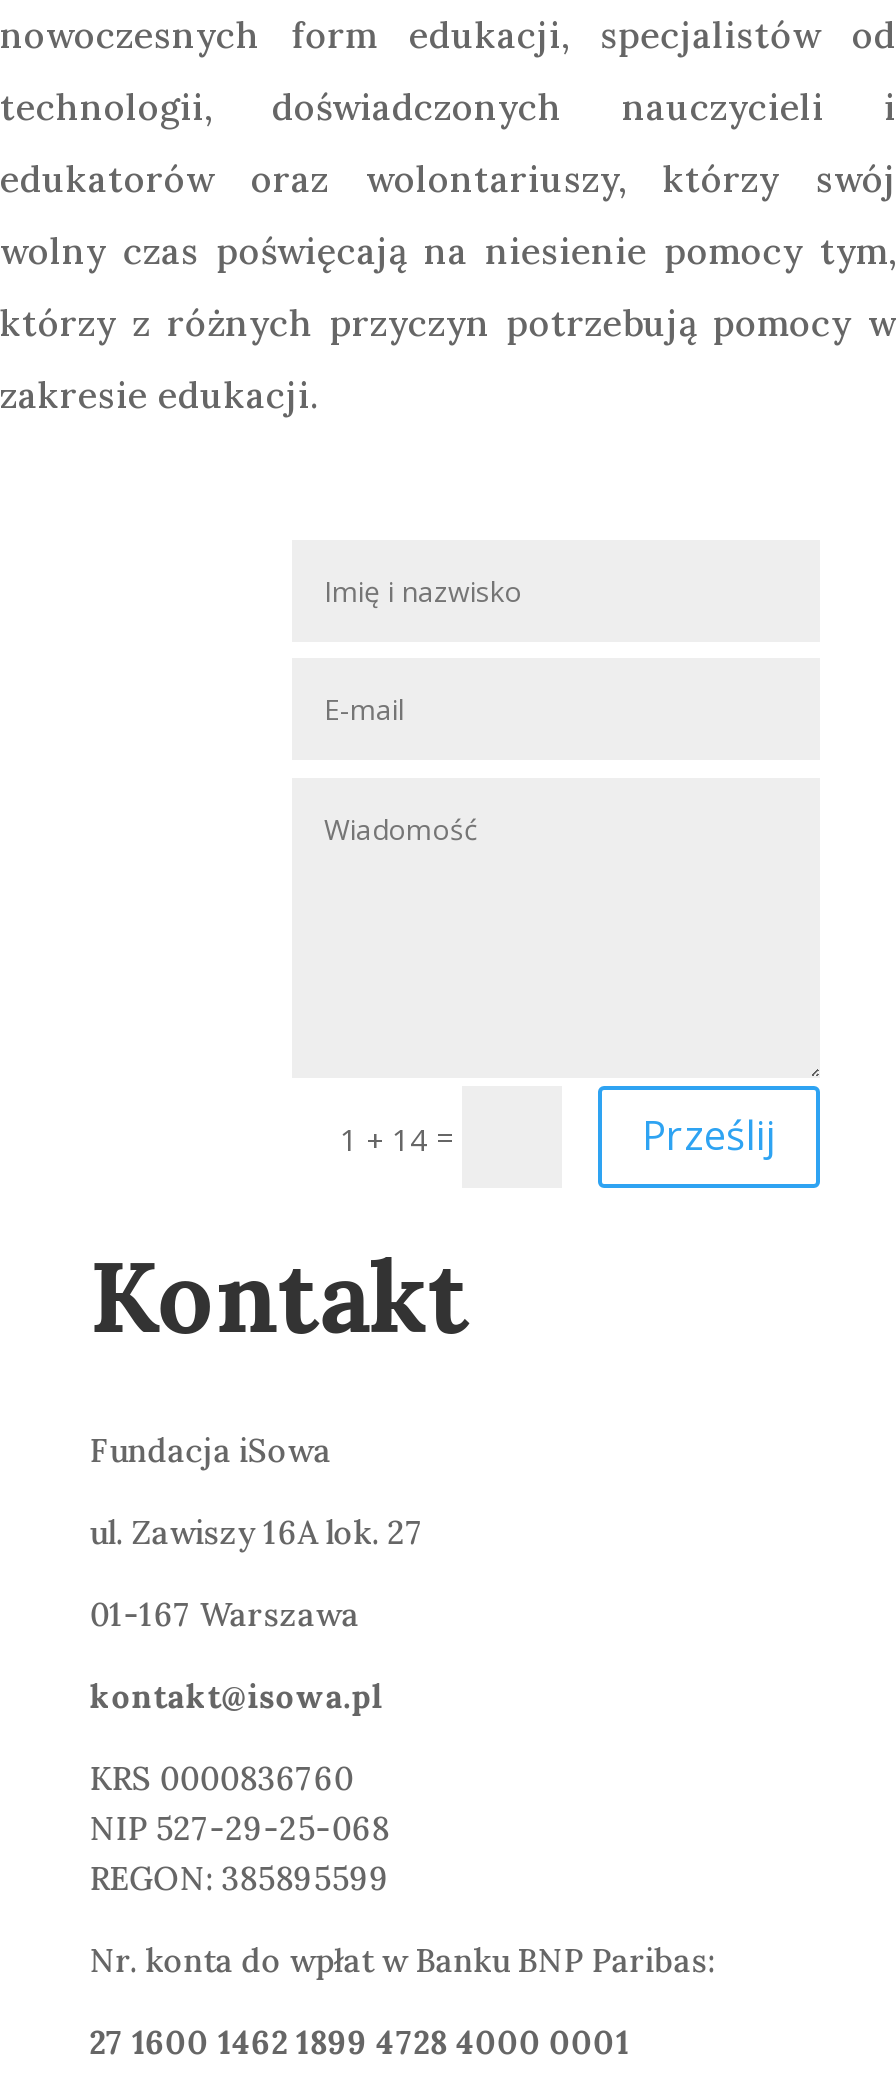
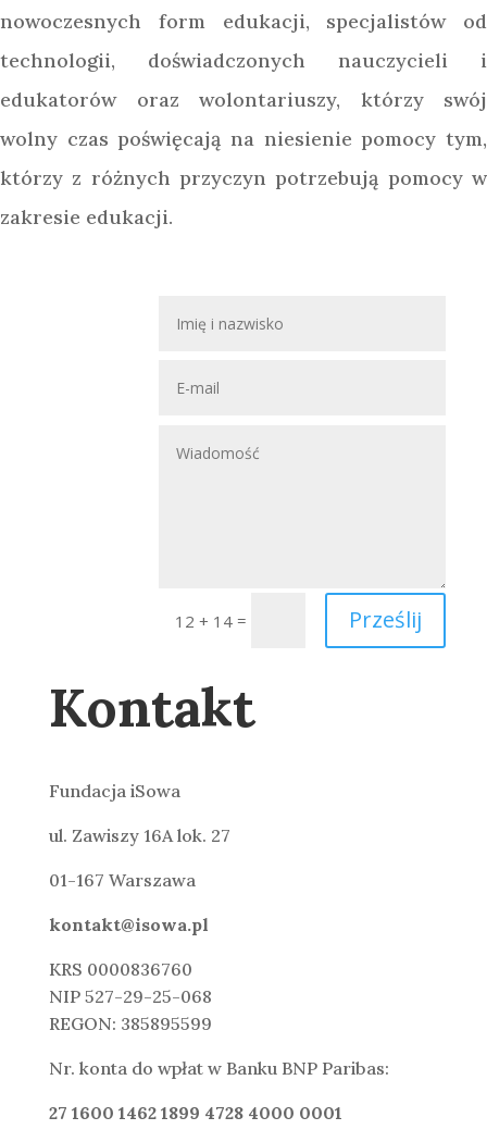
- 1 + 14 =
+ 12 + 14 =
